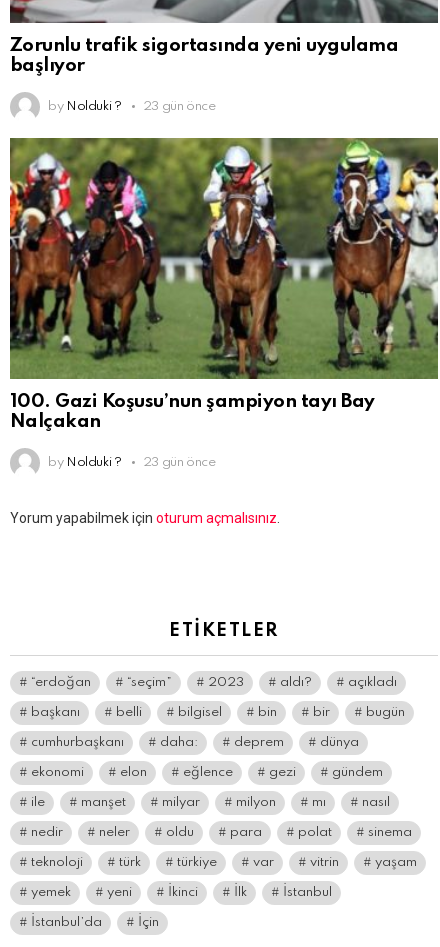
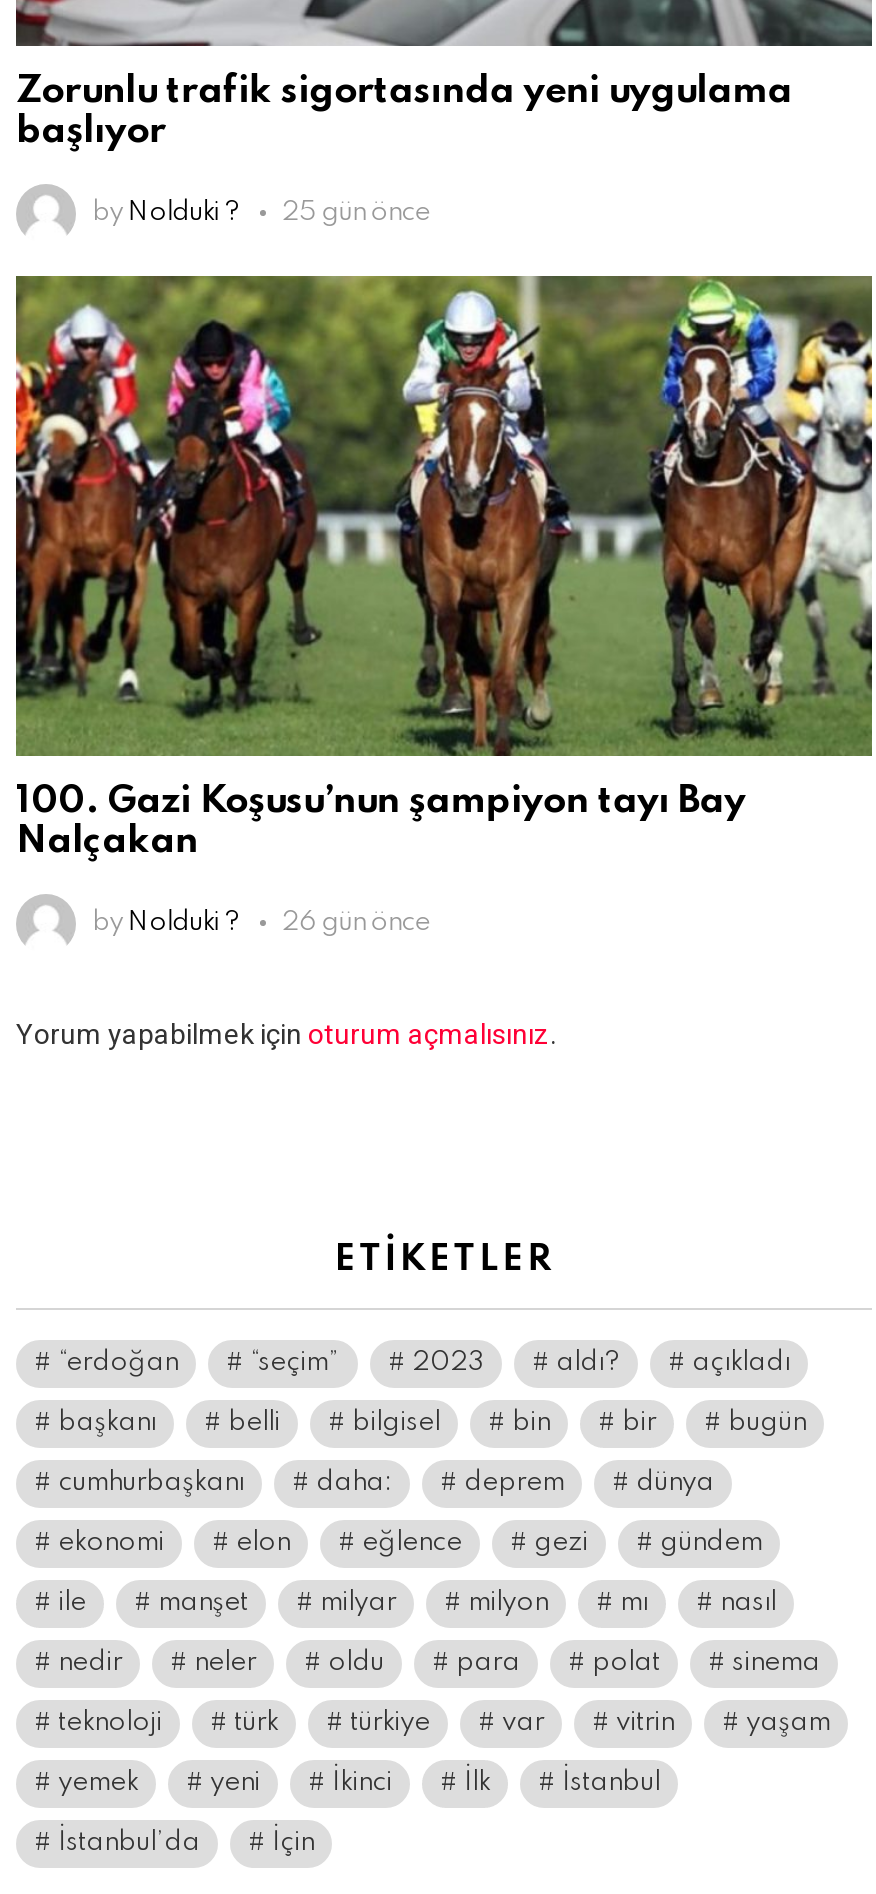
- by Nolduki ? 23 gün önce
+ by Nolduki ? 25 gün önce

- by Nolduki ? 23 gün önce
+ by Nolduki ? 26 gün önce
